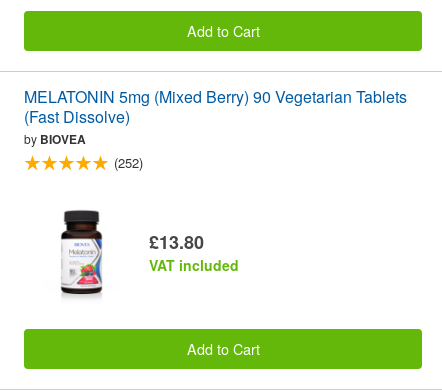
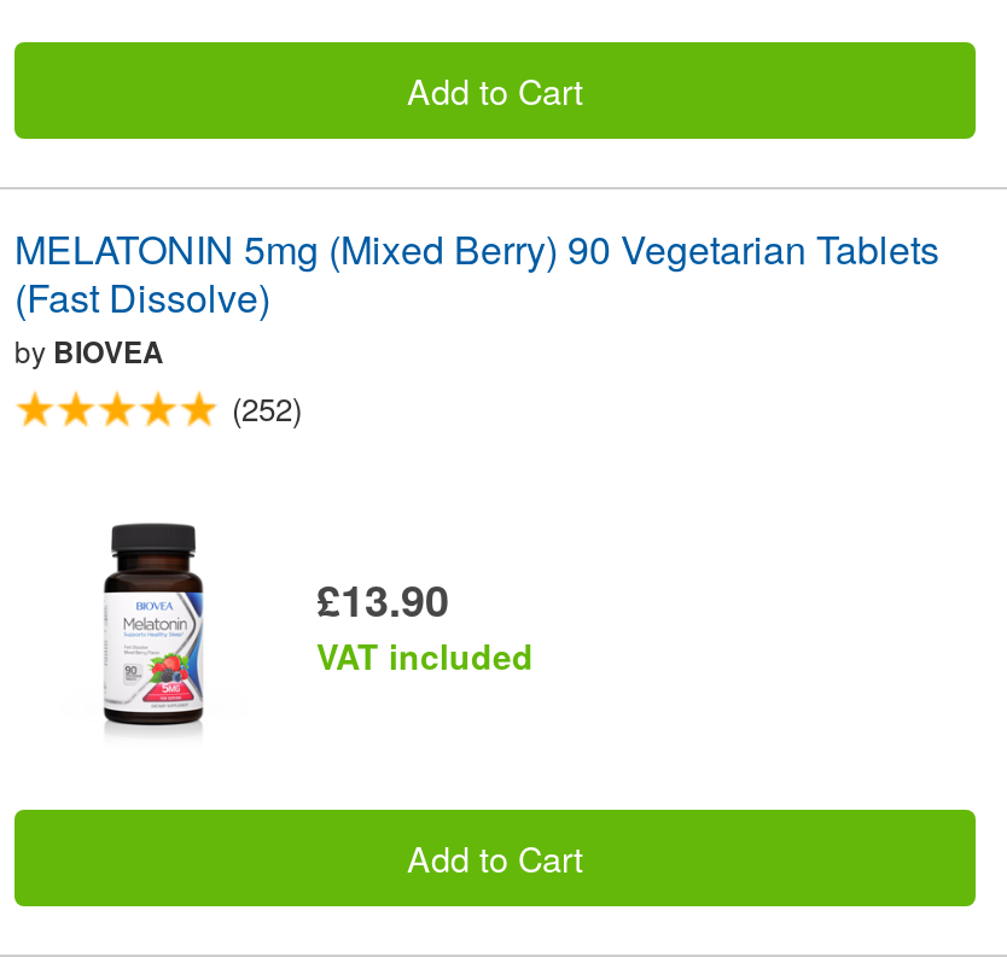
- £13.80
+ £13.90
